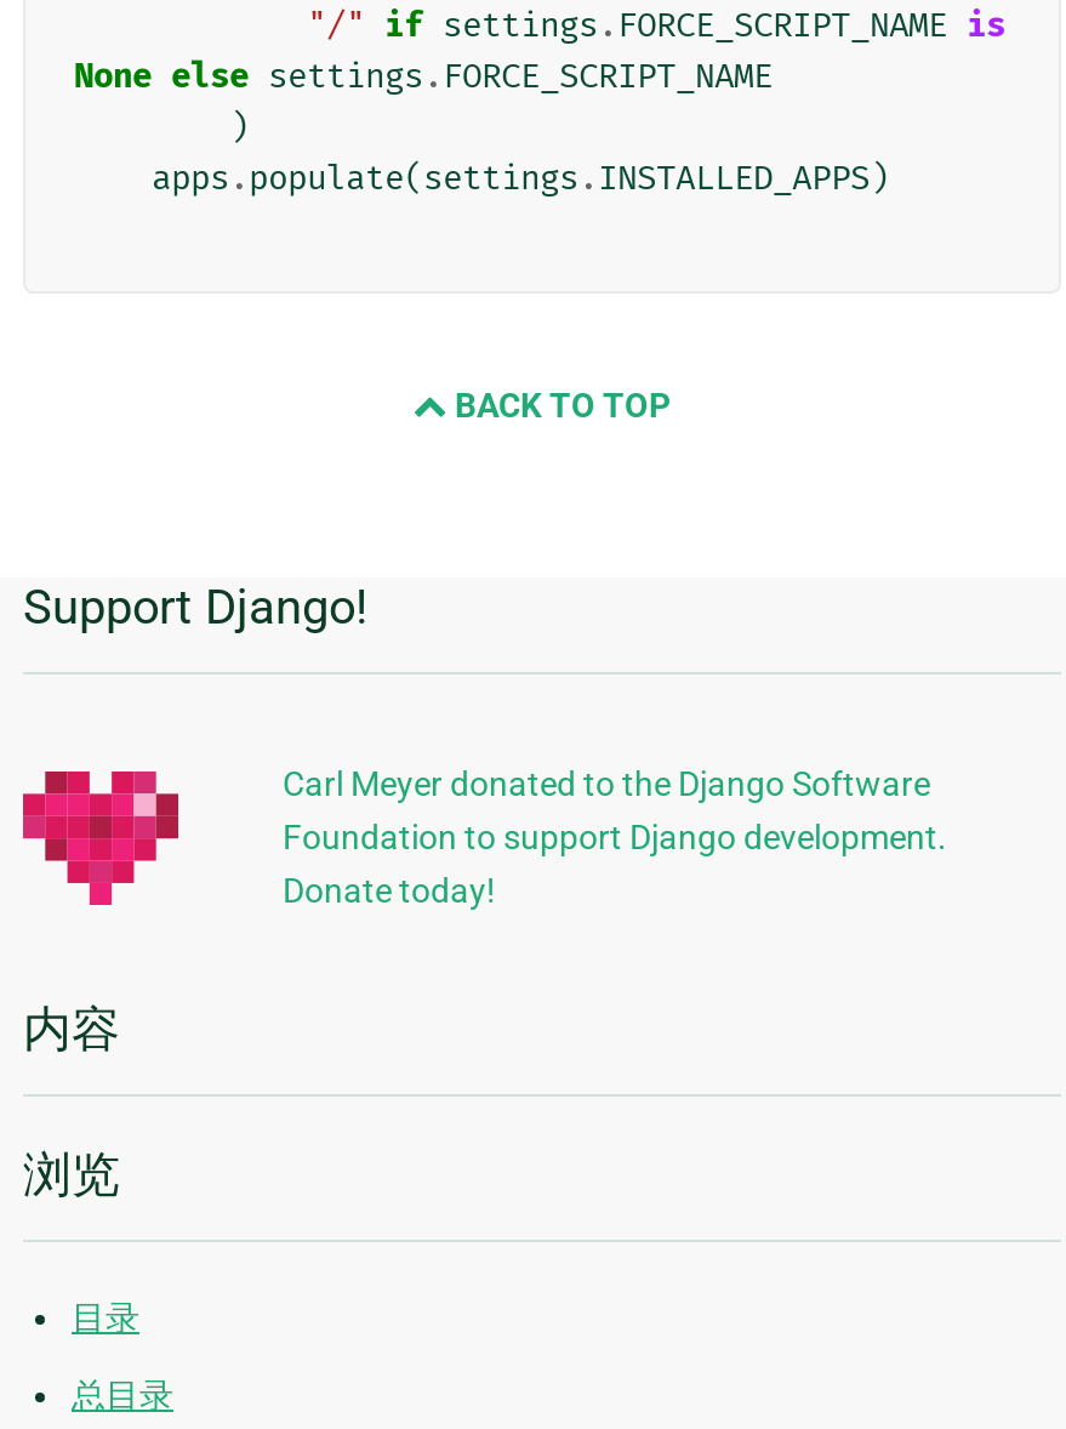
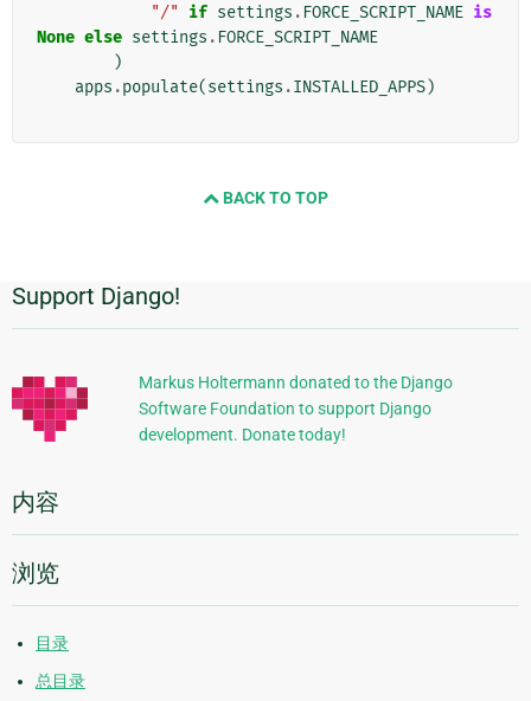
- Carl Meyer donated to the Django Software
- Foundation to support Django development.
- Donate today!
+ Markus Holtermann donated to the Django
+ Software Foundation to support Django
+ development. Donate today!
